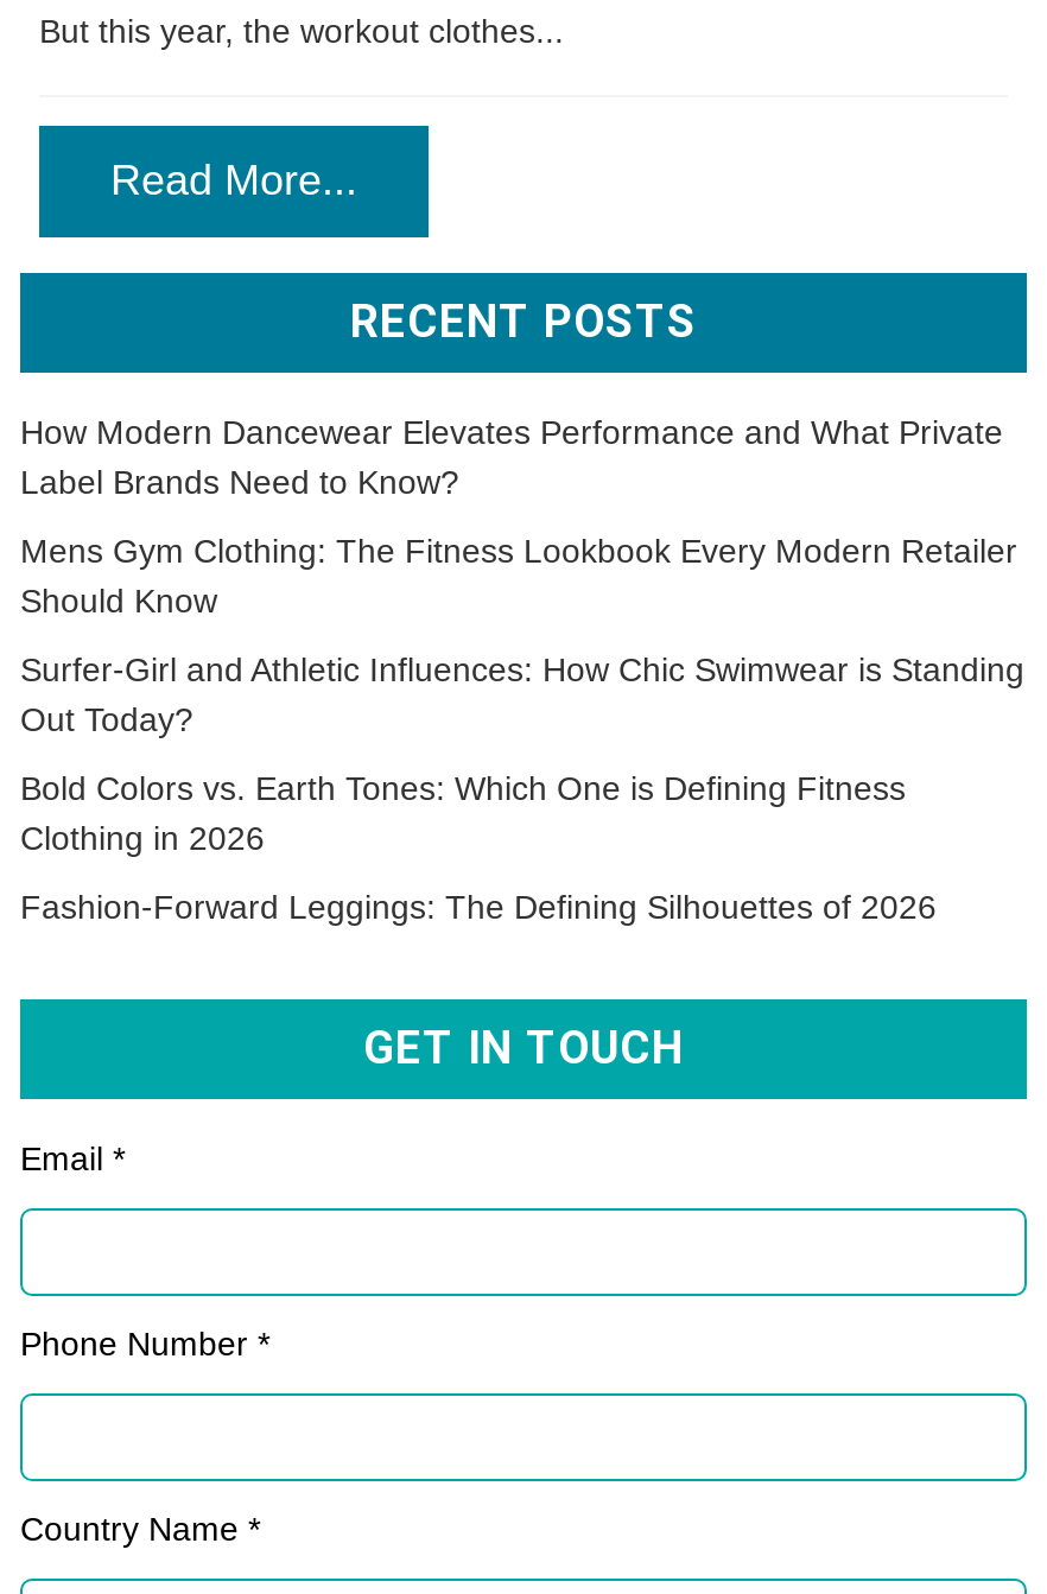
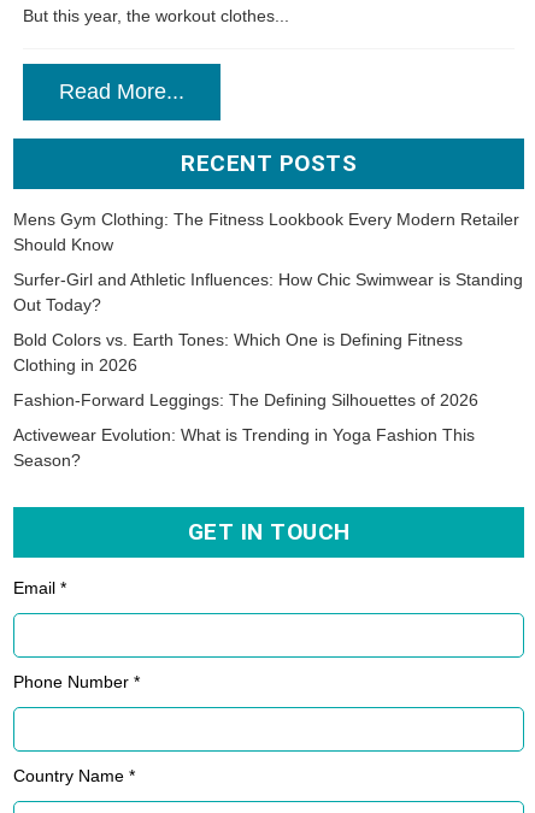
- How Modern Dancewear Elevates Performance and What Private
- Label Brands Need to Know?

moved up: Mens Gym Clothing: The Fitness Lookbook Every Modern Retailer | Should Know | Surfer-Girl and Athletic Influences: How Chic Swimwear is Standing | Out Today? | Bold Colors vs. Earth Tones: Which One is Defining Fitness | Clothing in 2026 | Fashion-Forward Leggings: The Defining Silhouettes of 2026

+ Activewear Evolution: What is Trending in Yoga Fashion This
+ Season?
